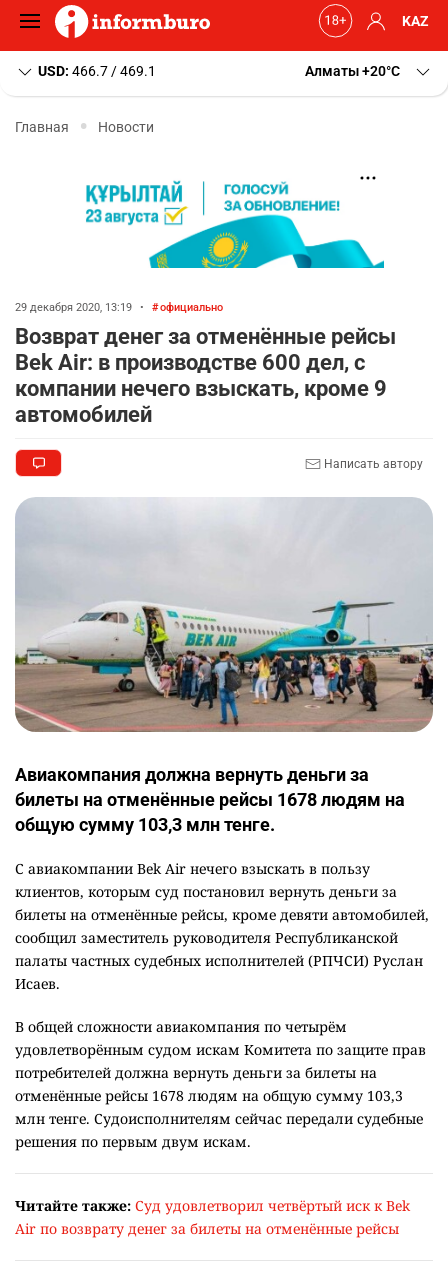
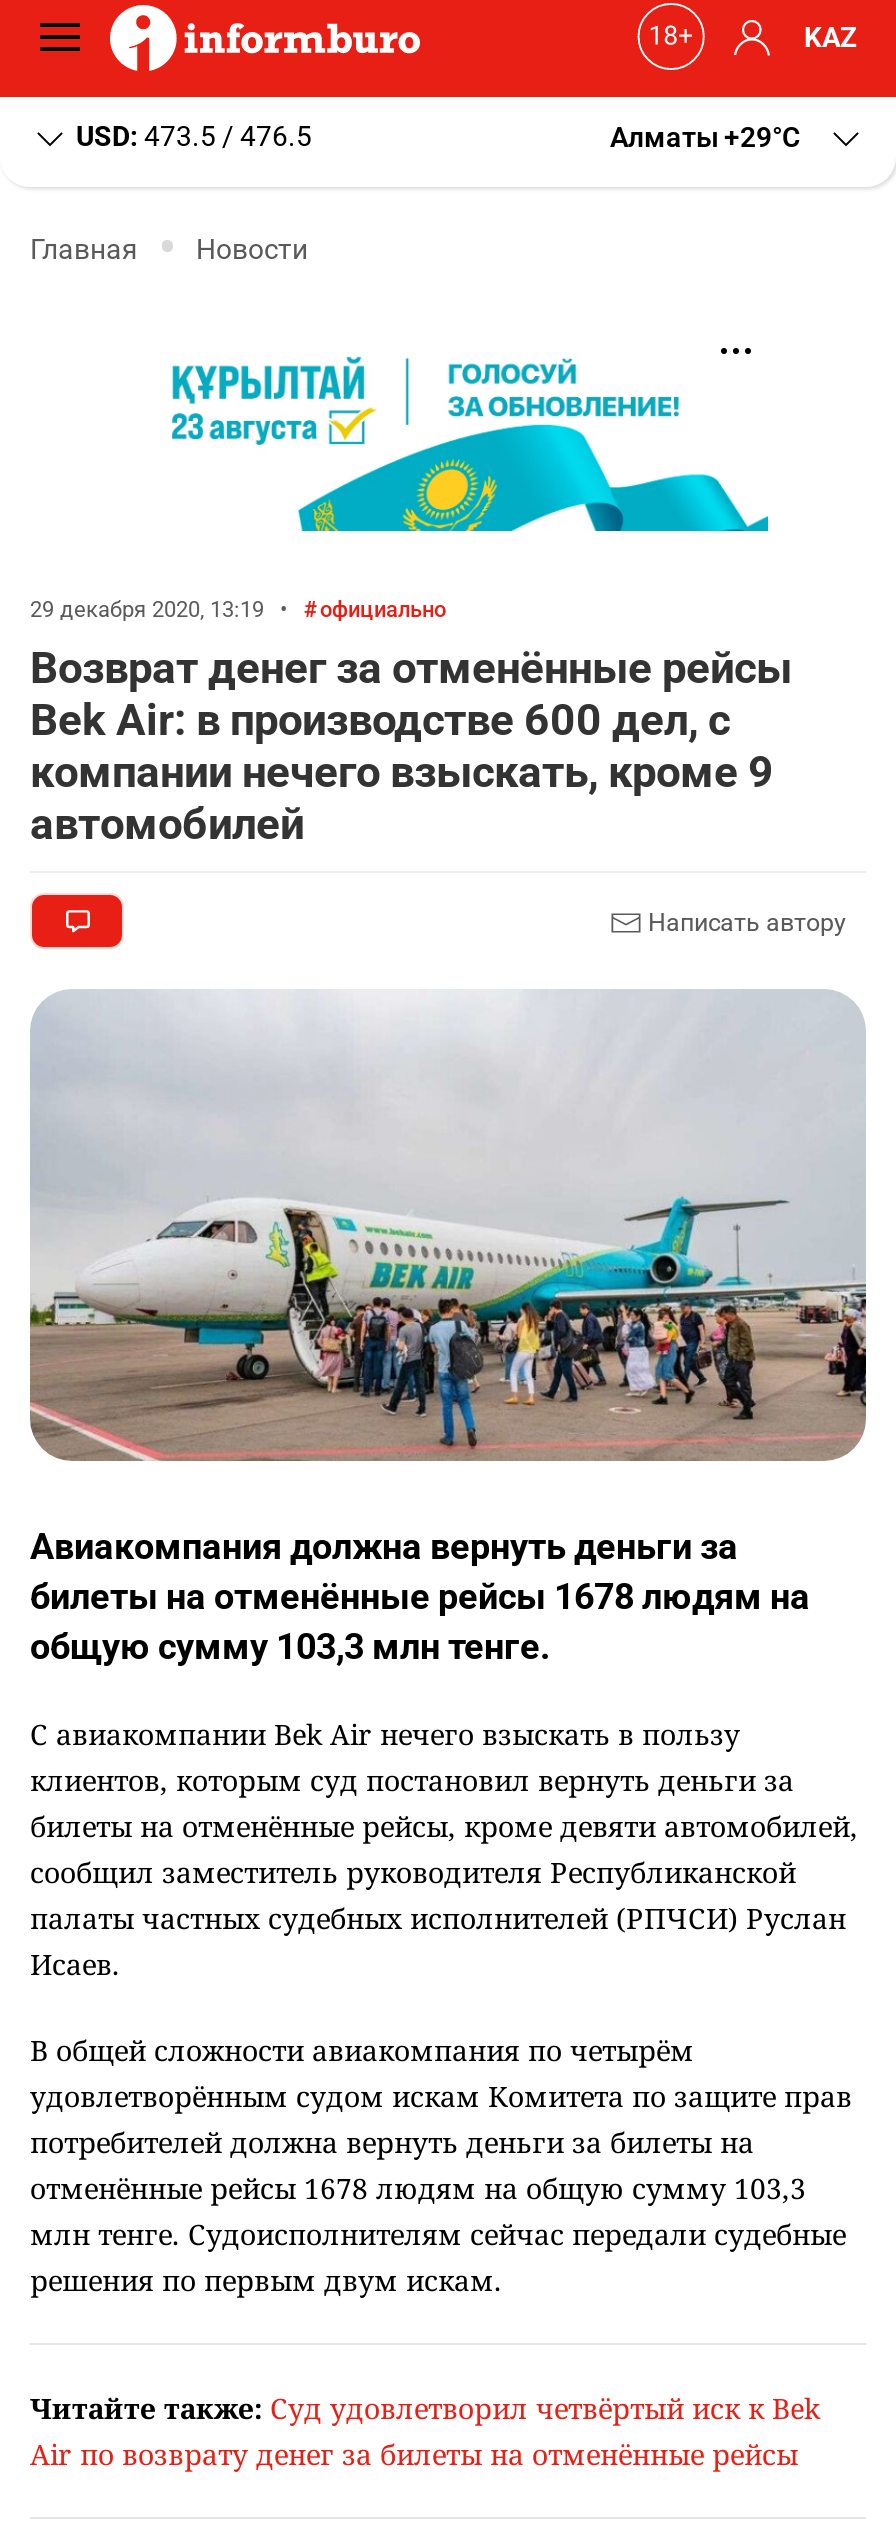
- USD: 466.7 / 469.1
+ USD: 473.5 / 476.5

- Алматы +20 C
+ Алматы +29 C
